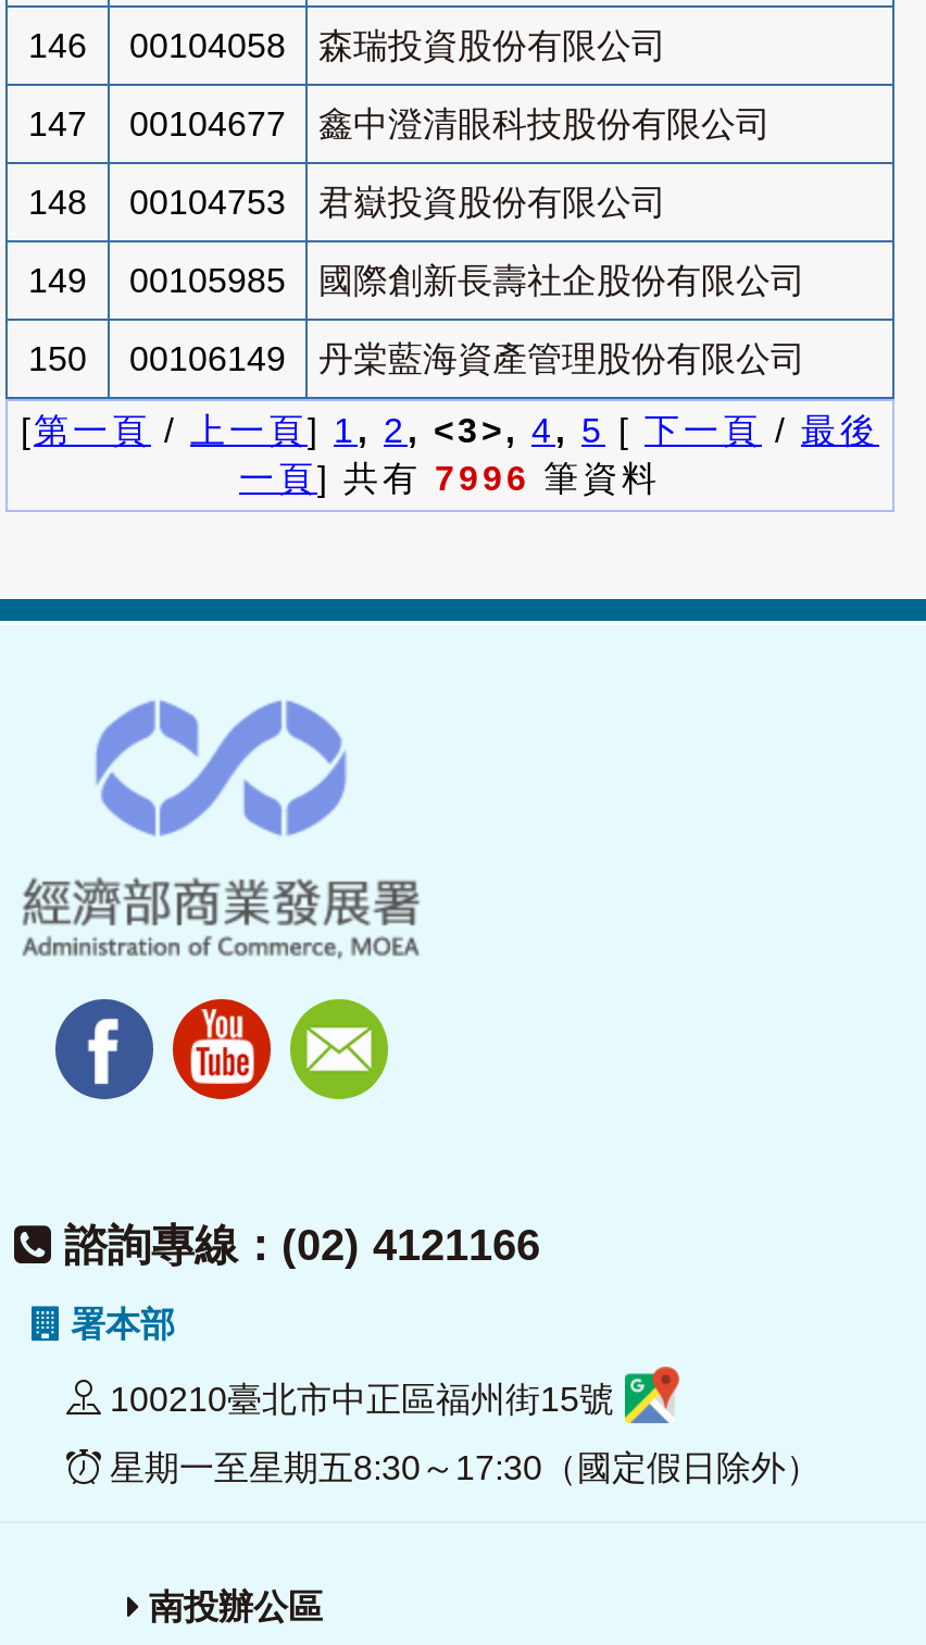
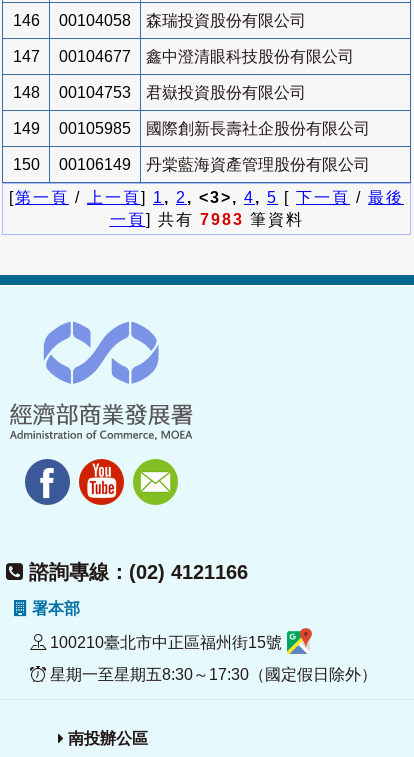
- 一頁] 共有7996筆資料
+ 一頁] 共有7983筆資料
